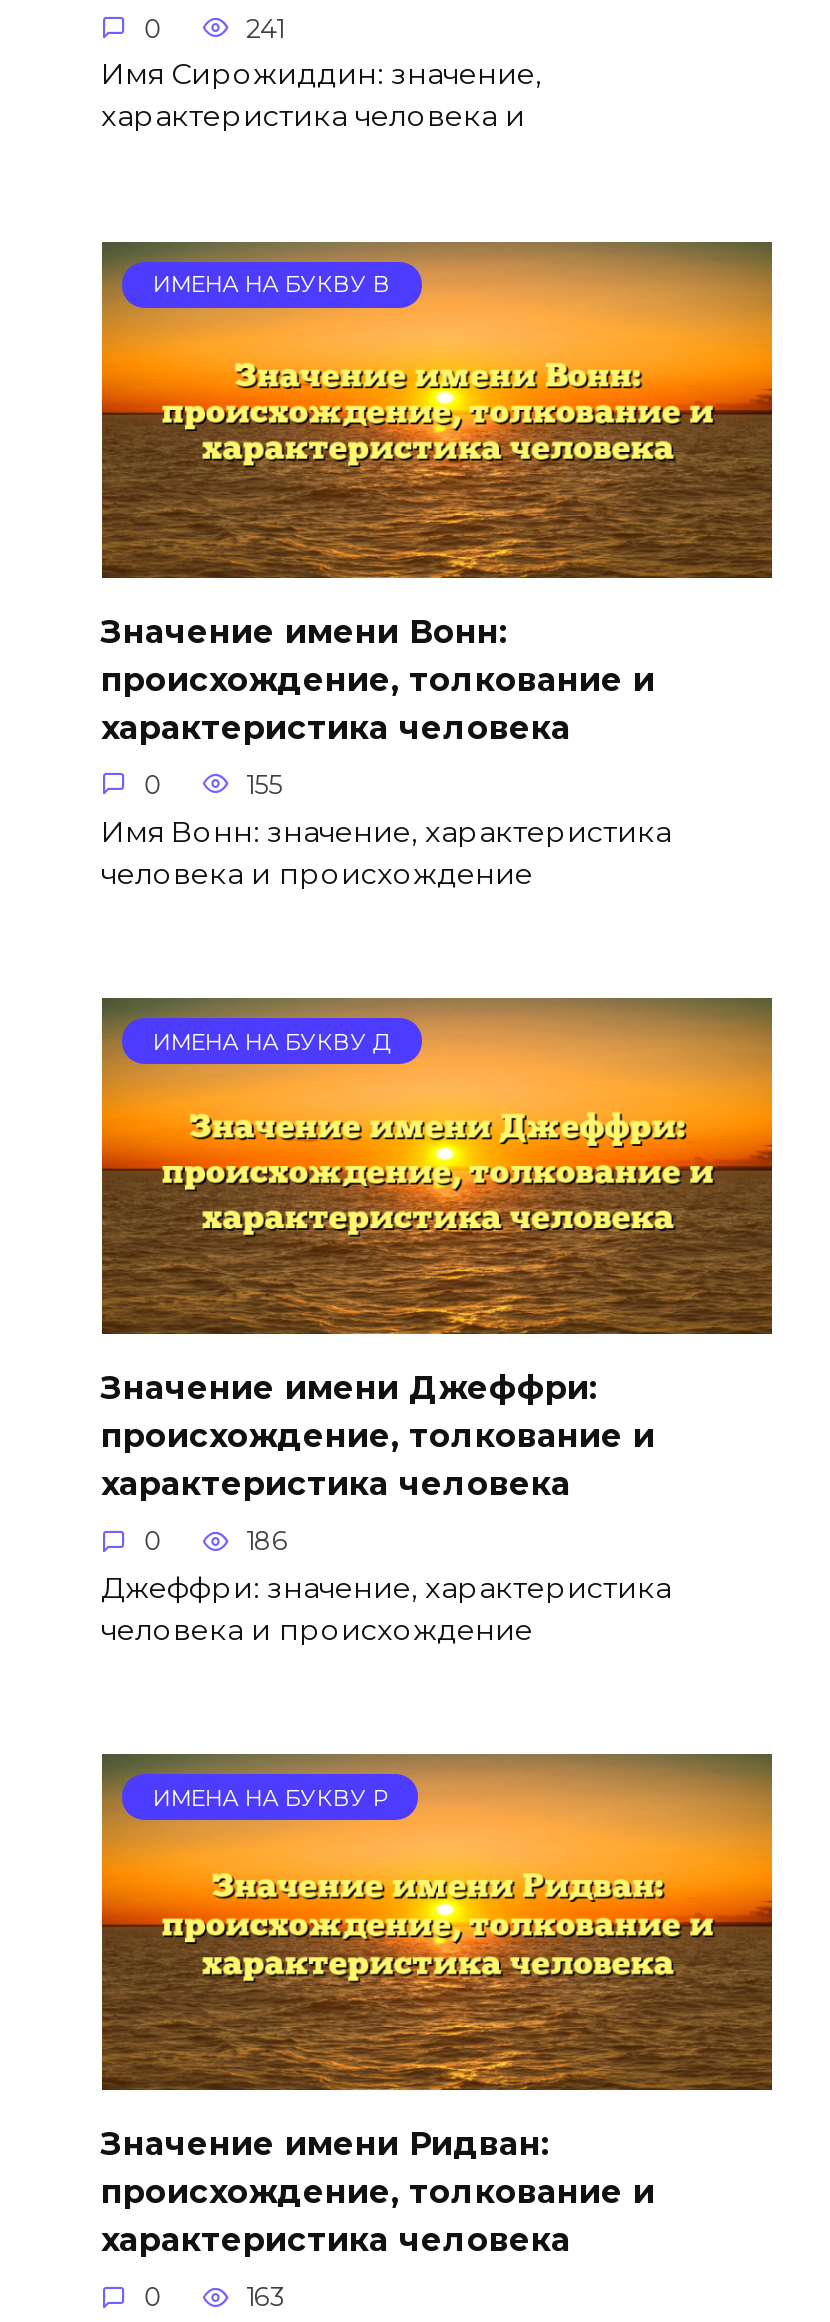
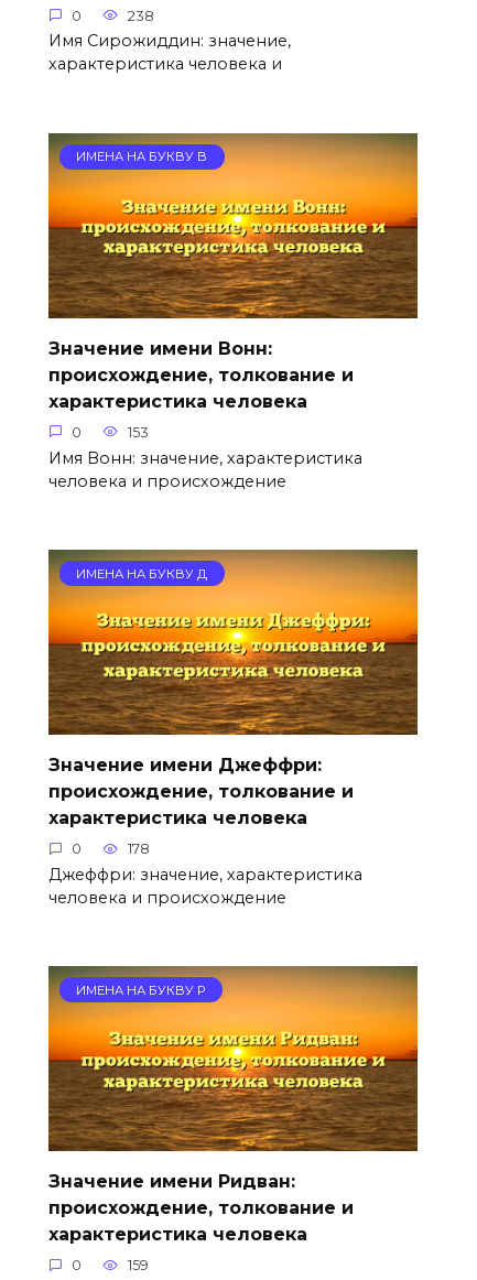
- 241
+ 238

- 155
+ 153

- 186
+ 178

- 163
+ 159
